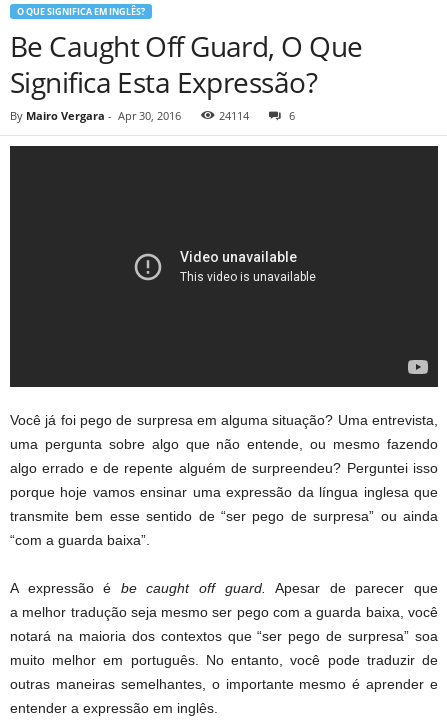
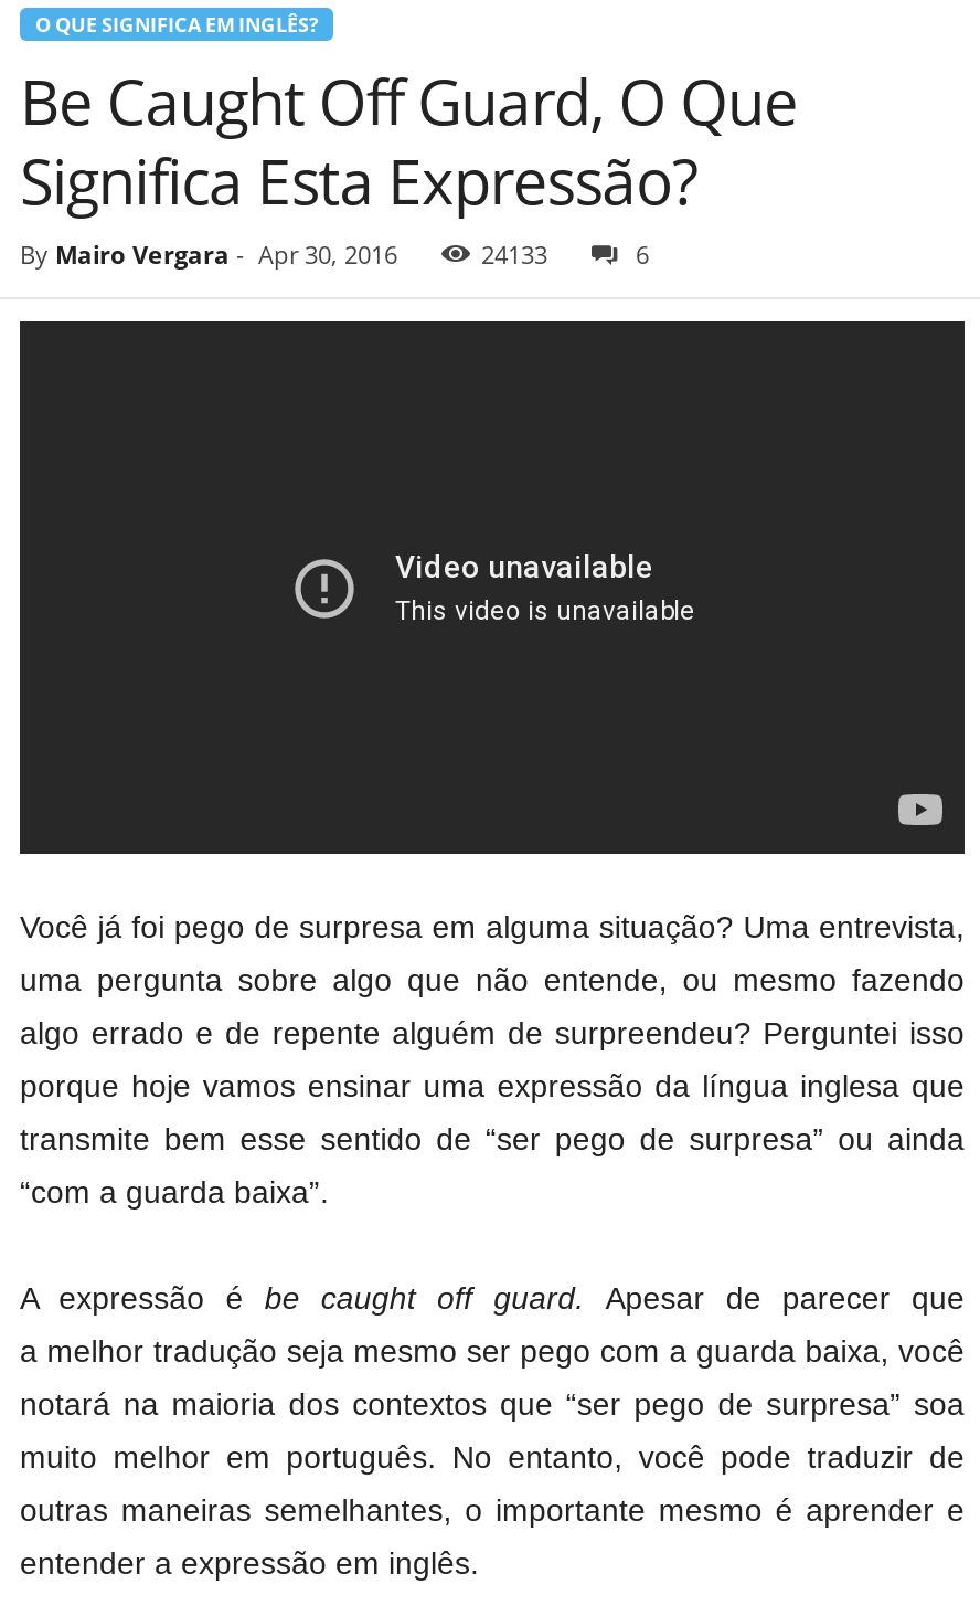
- 24114
+ 24133
